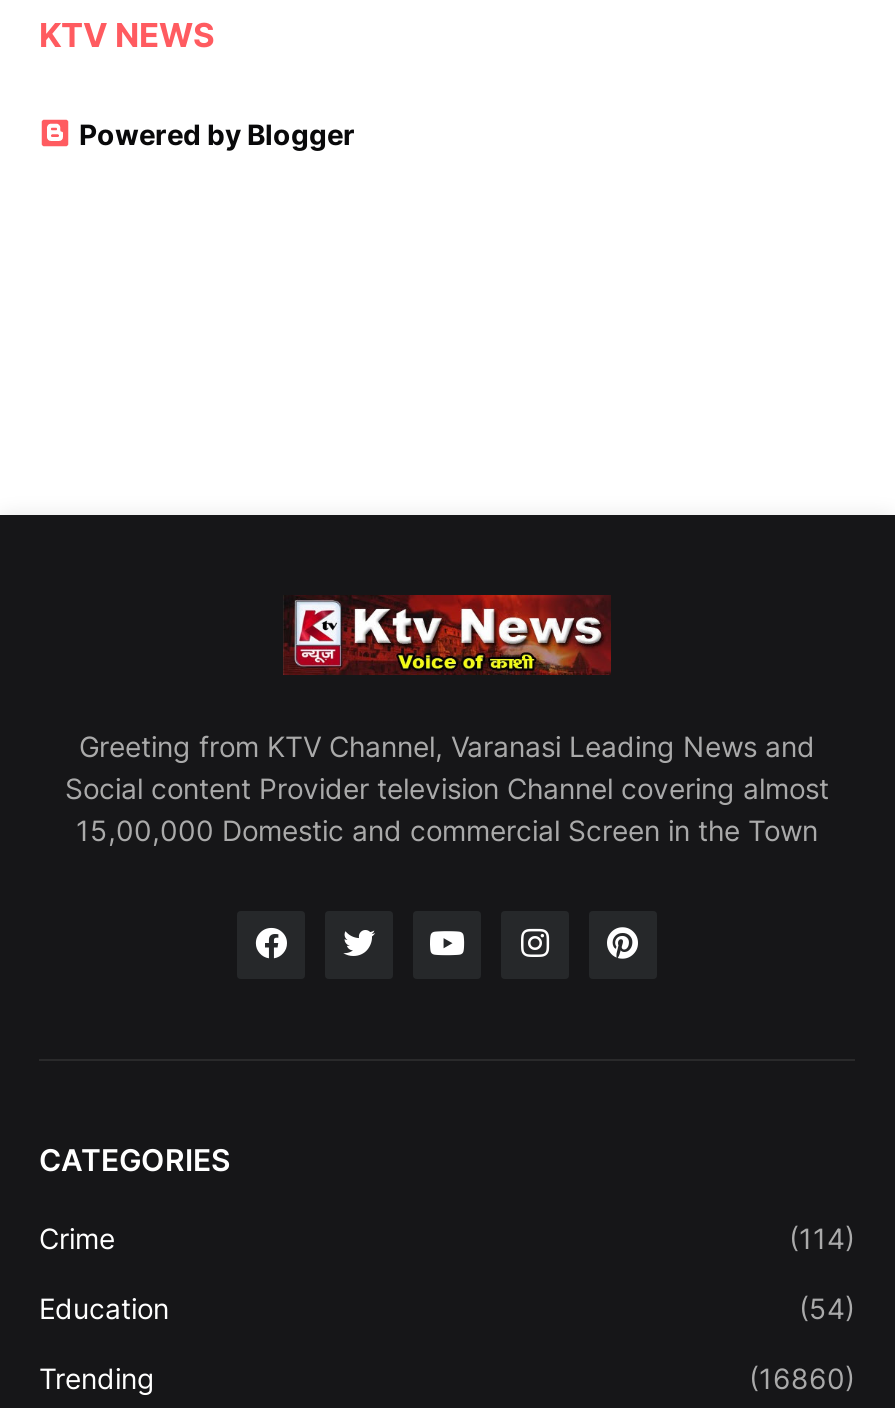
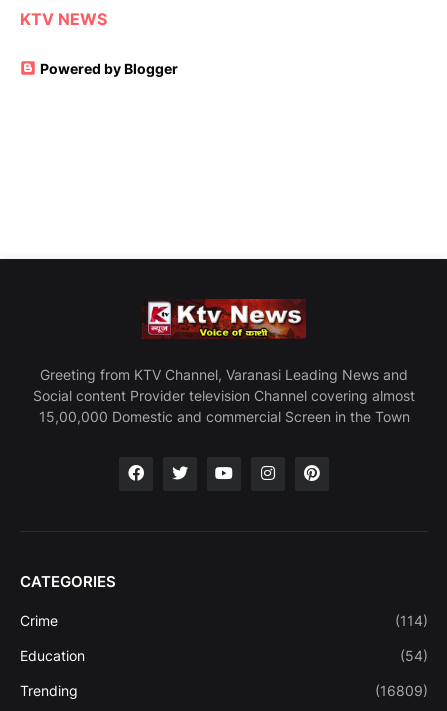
- (16860)
+ (16809)
